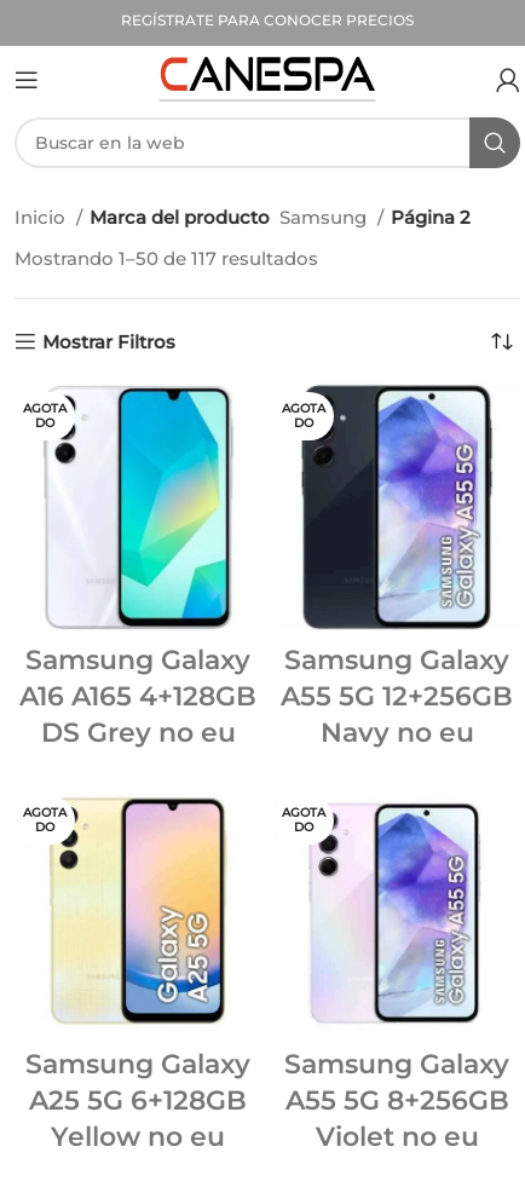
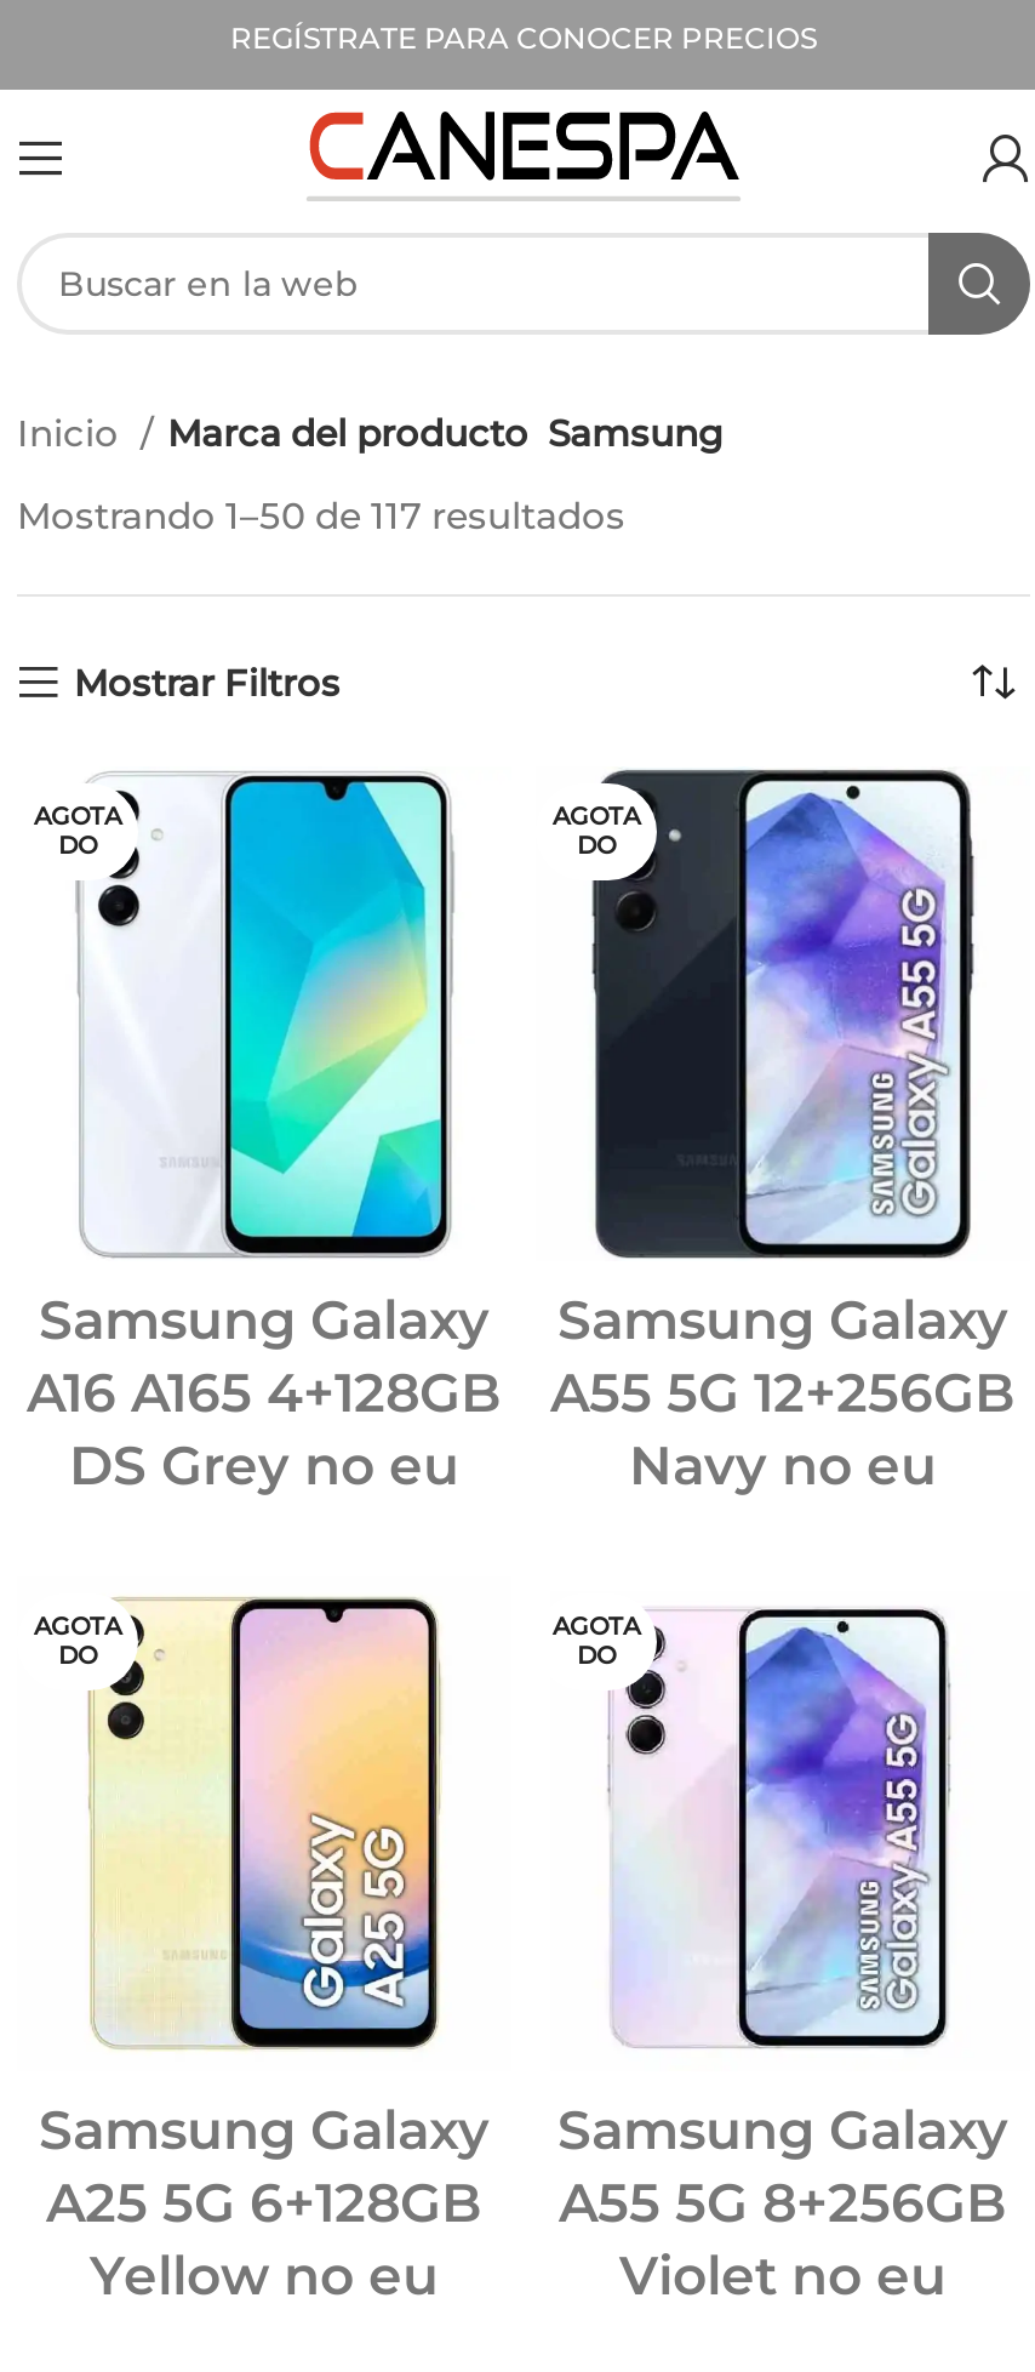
- Página 2
